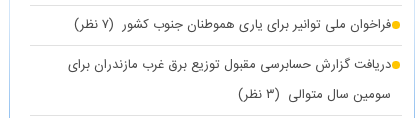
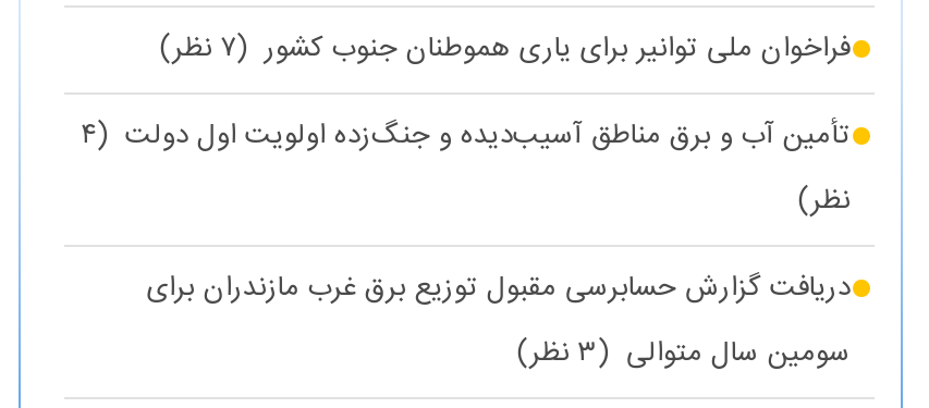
+ تأمین آب و برق مناطق آسیب‌دیده و جنگ‌زده اولویت اول دولت (۴
+ نظر)
